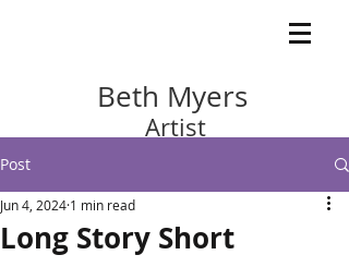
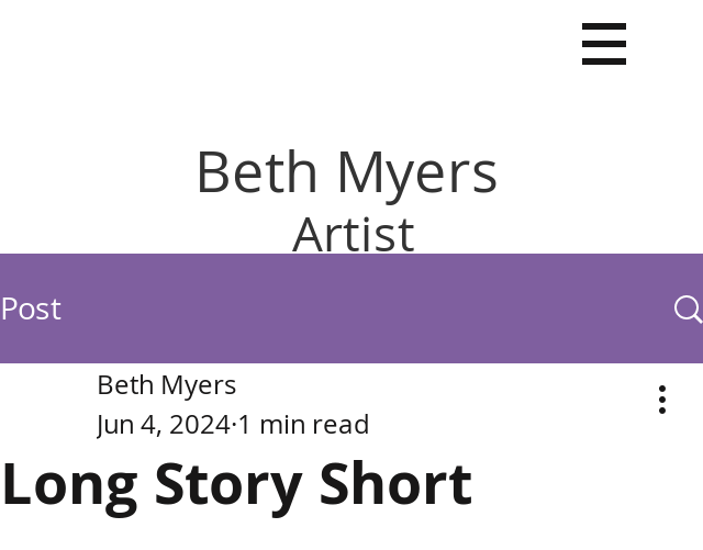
+ Beth Myers
